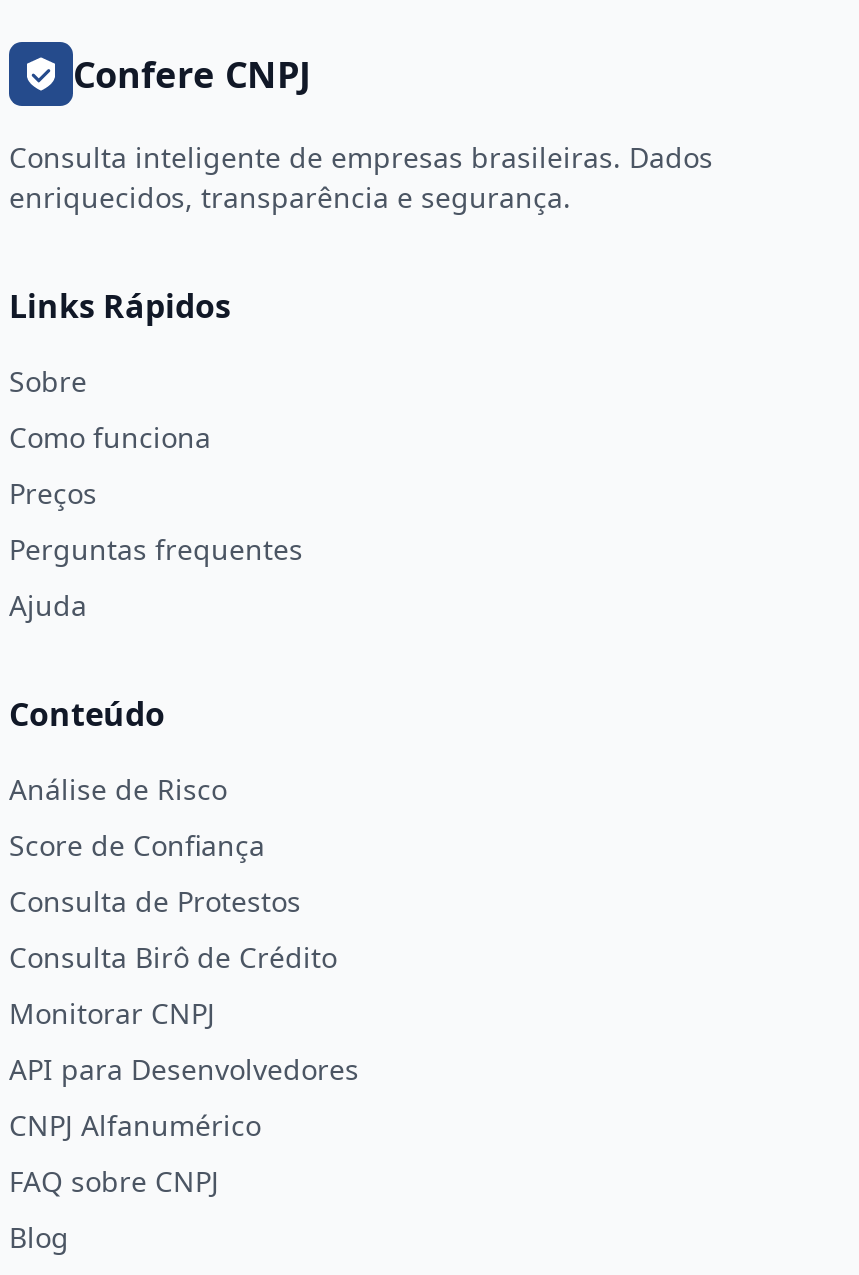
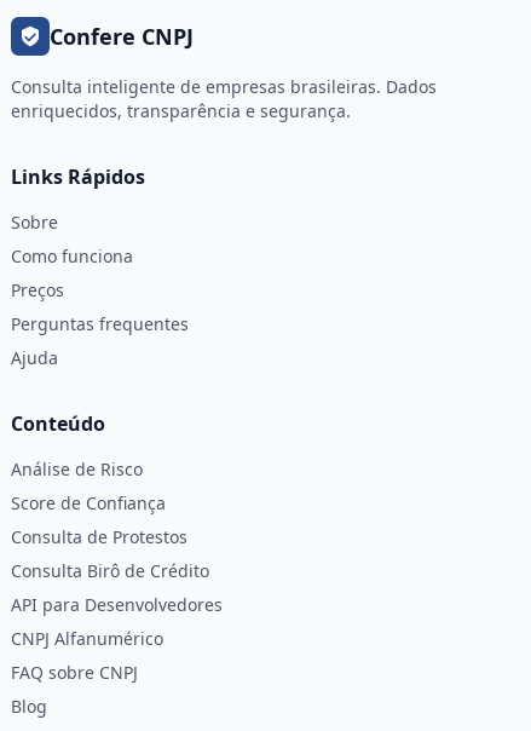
- Monitorar CNPJ
